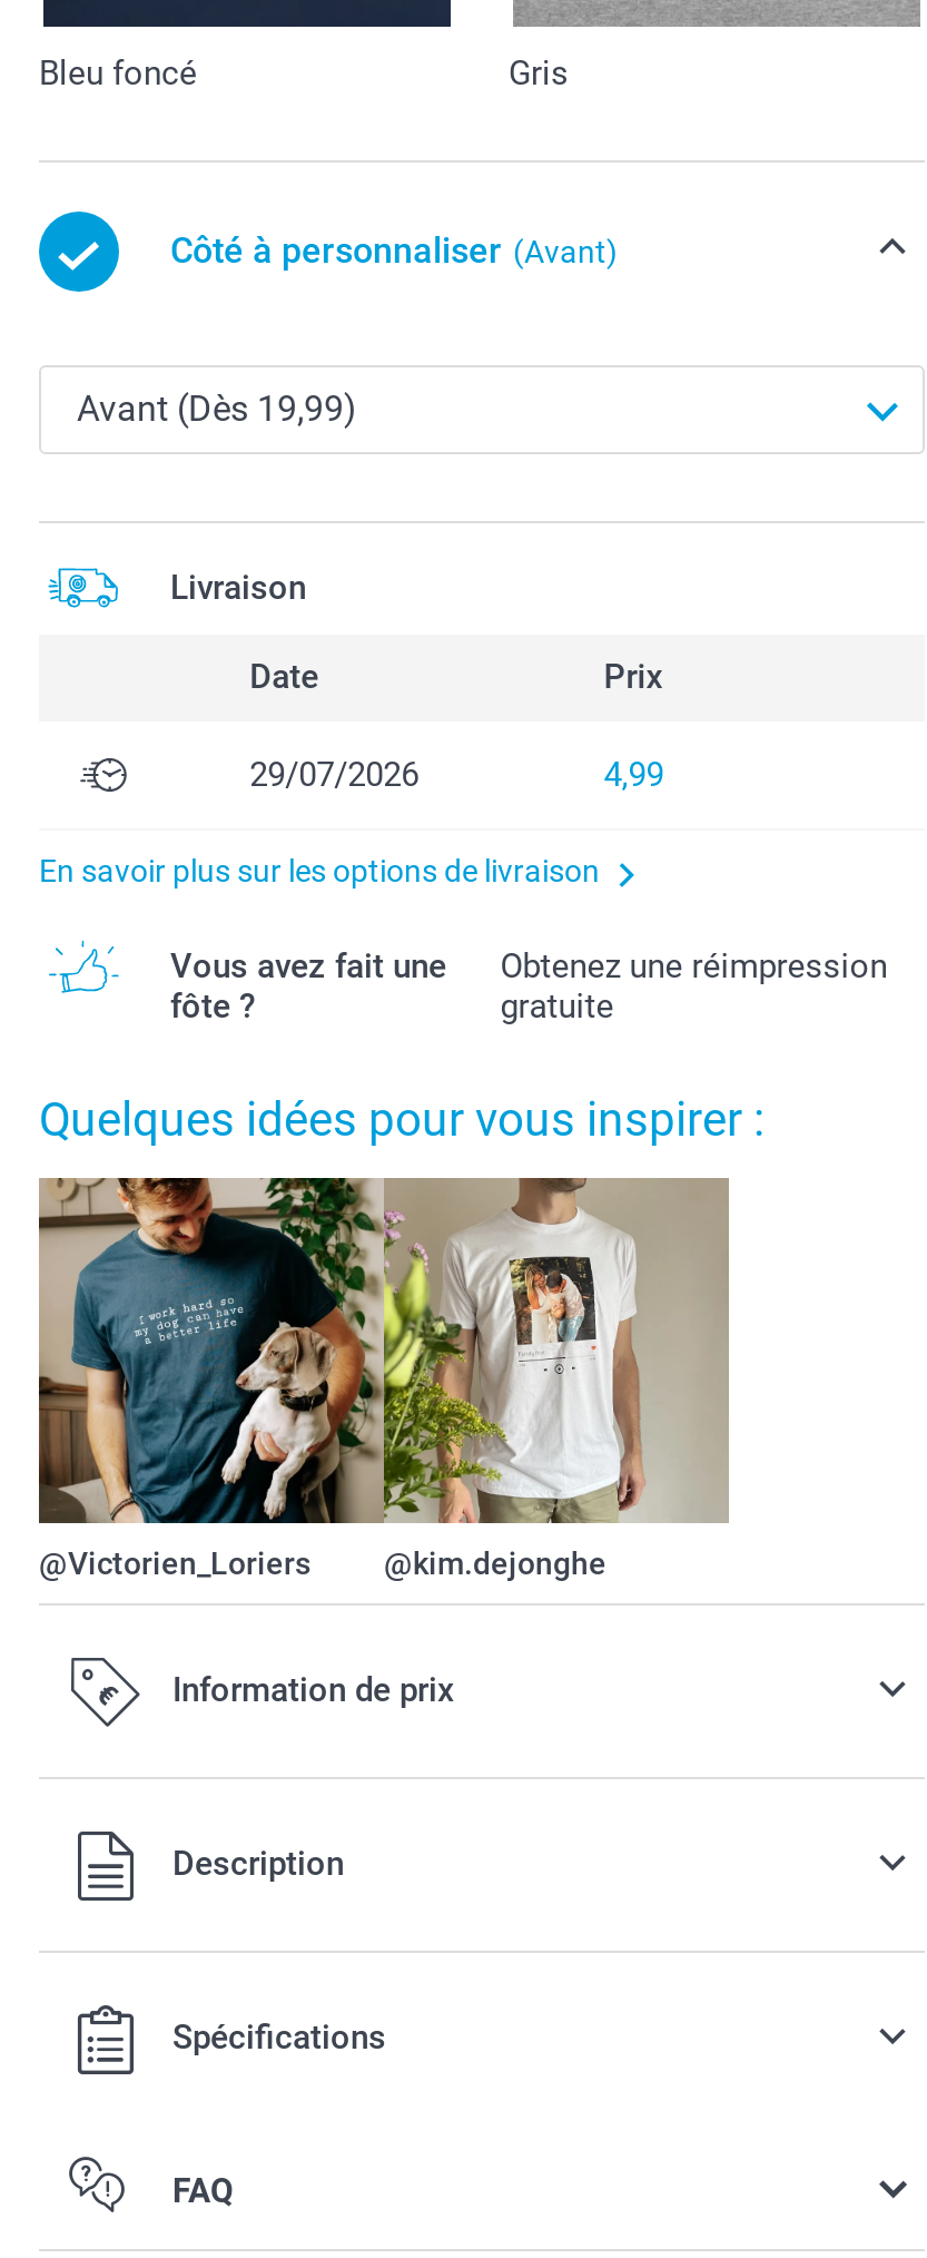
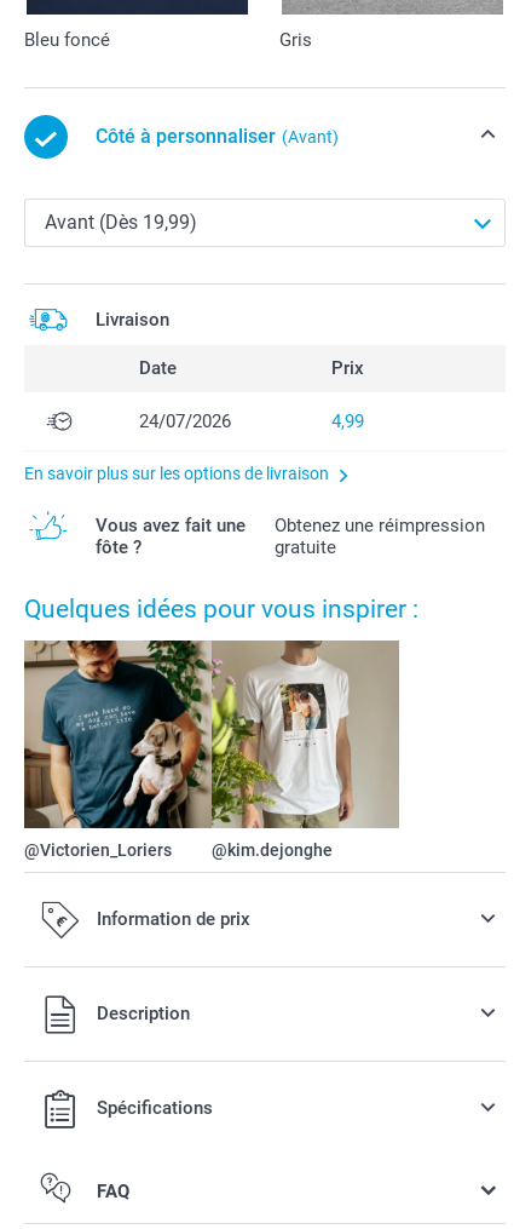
- 29/07/2026
+ 24/07/2026
